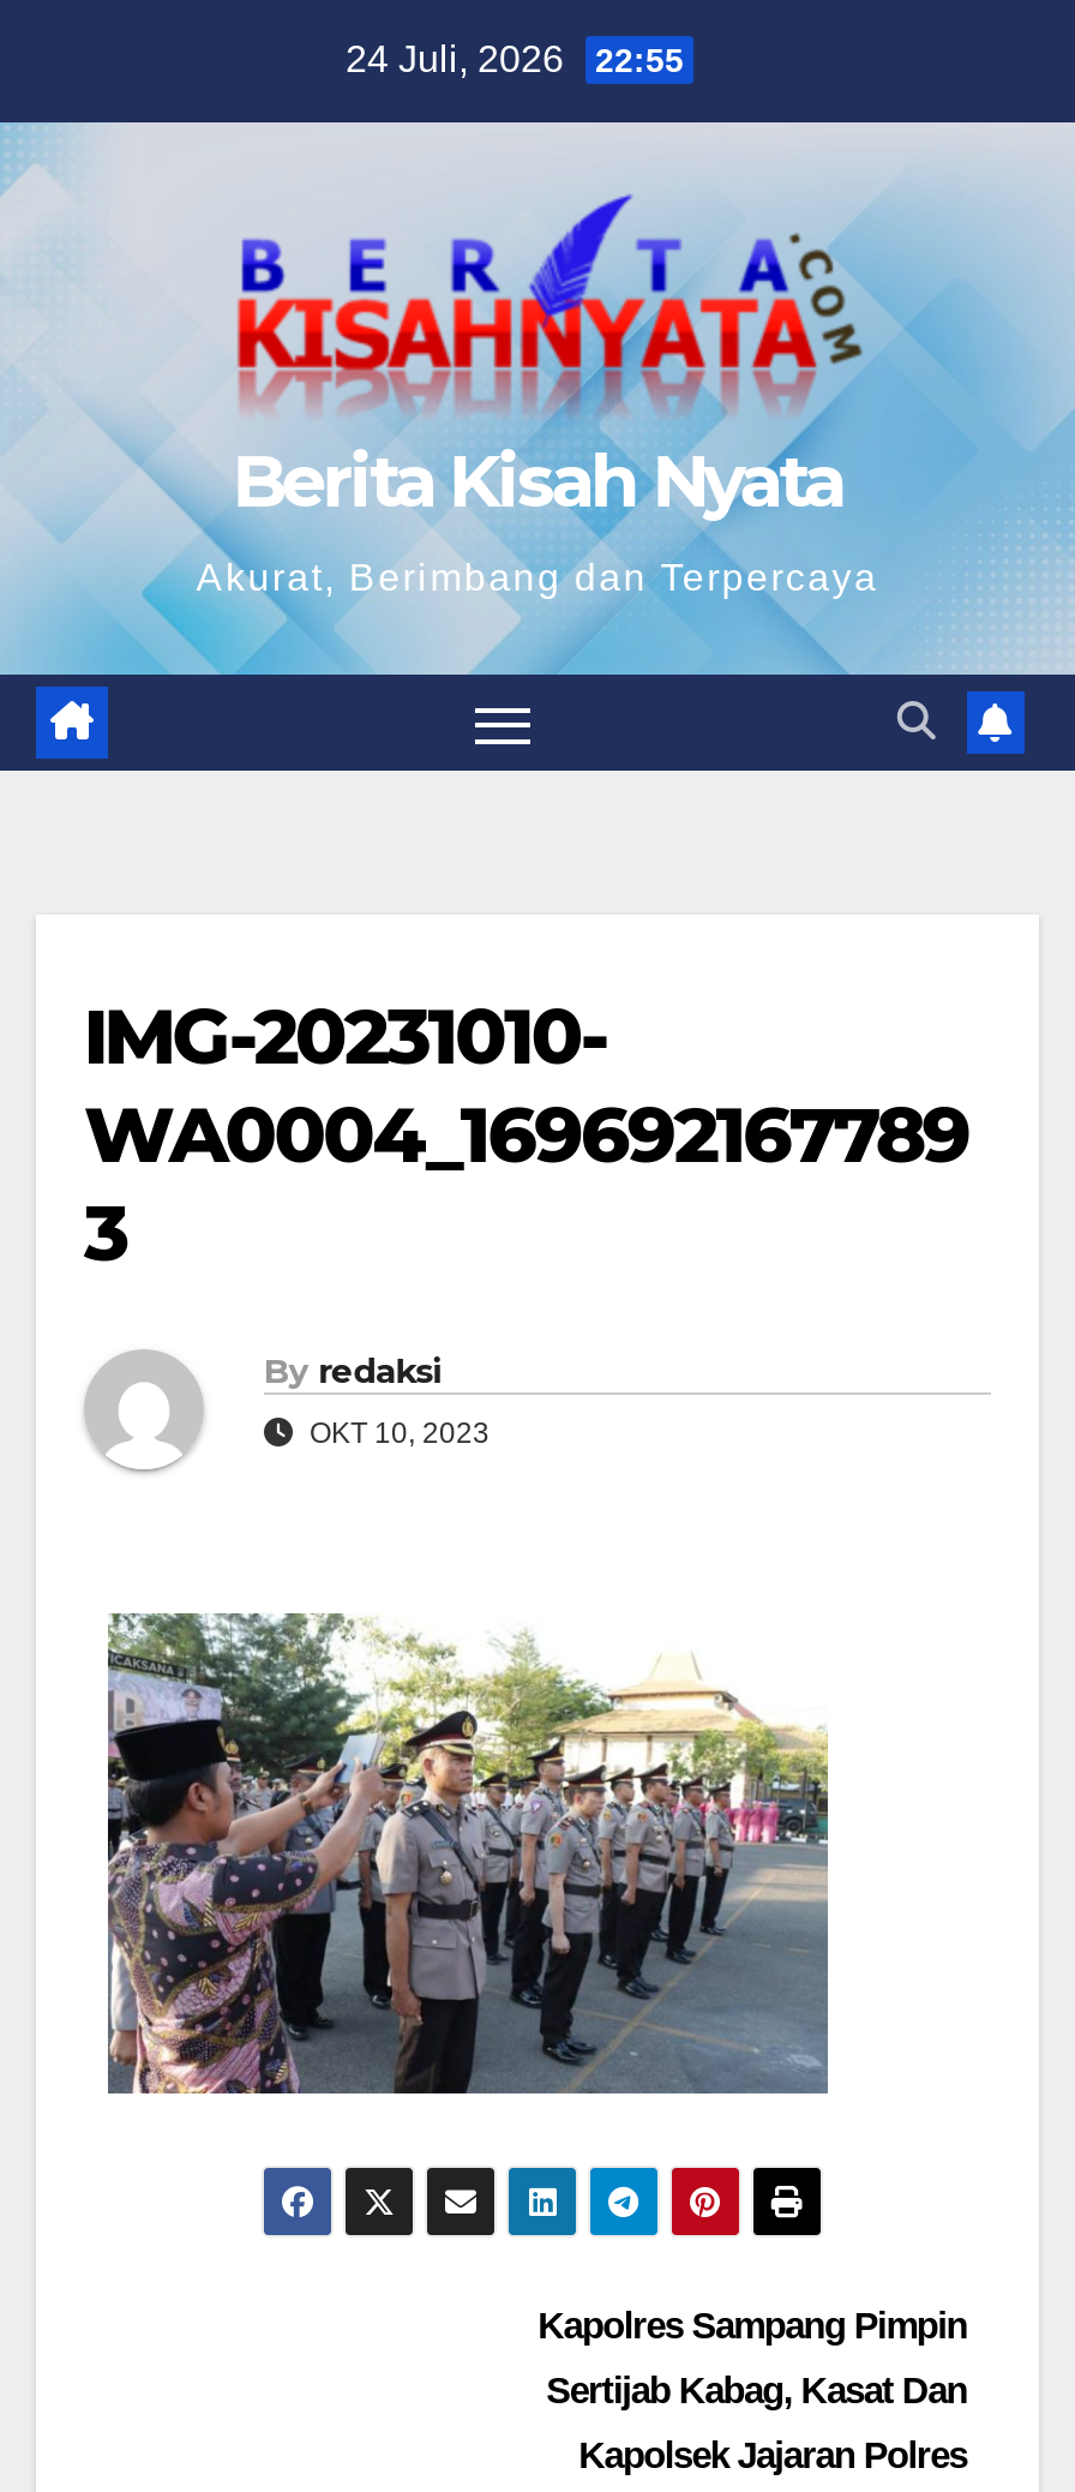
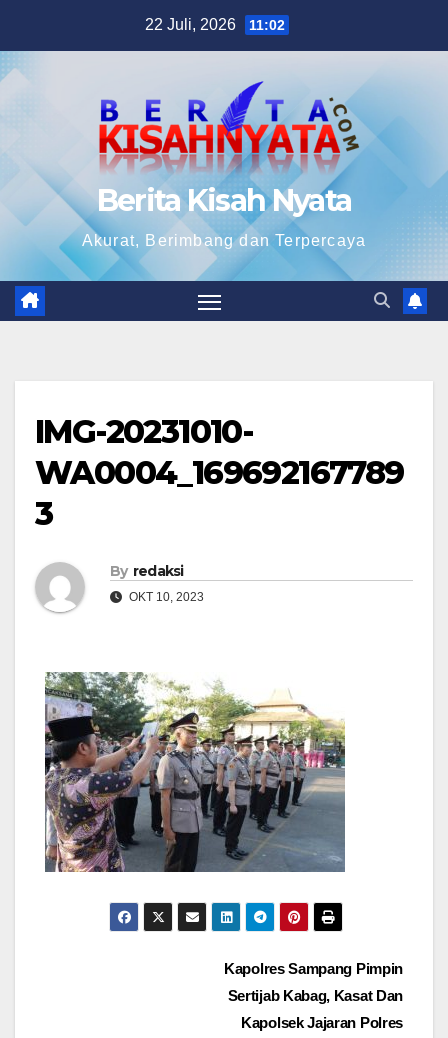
- 24 Juli, 2026 22:55
+ 22 Juli, 2026 11:02
